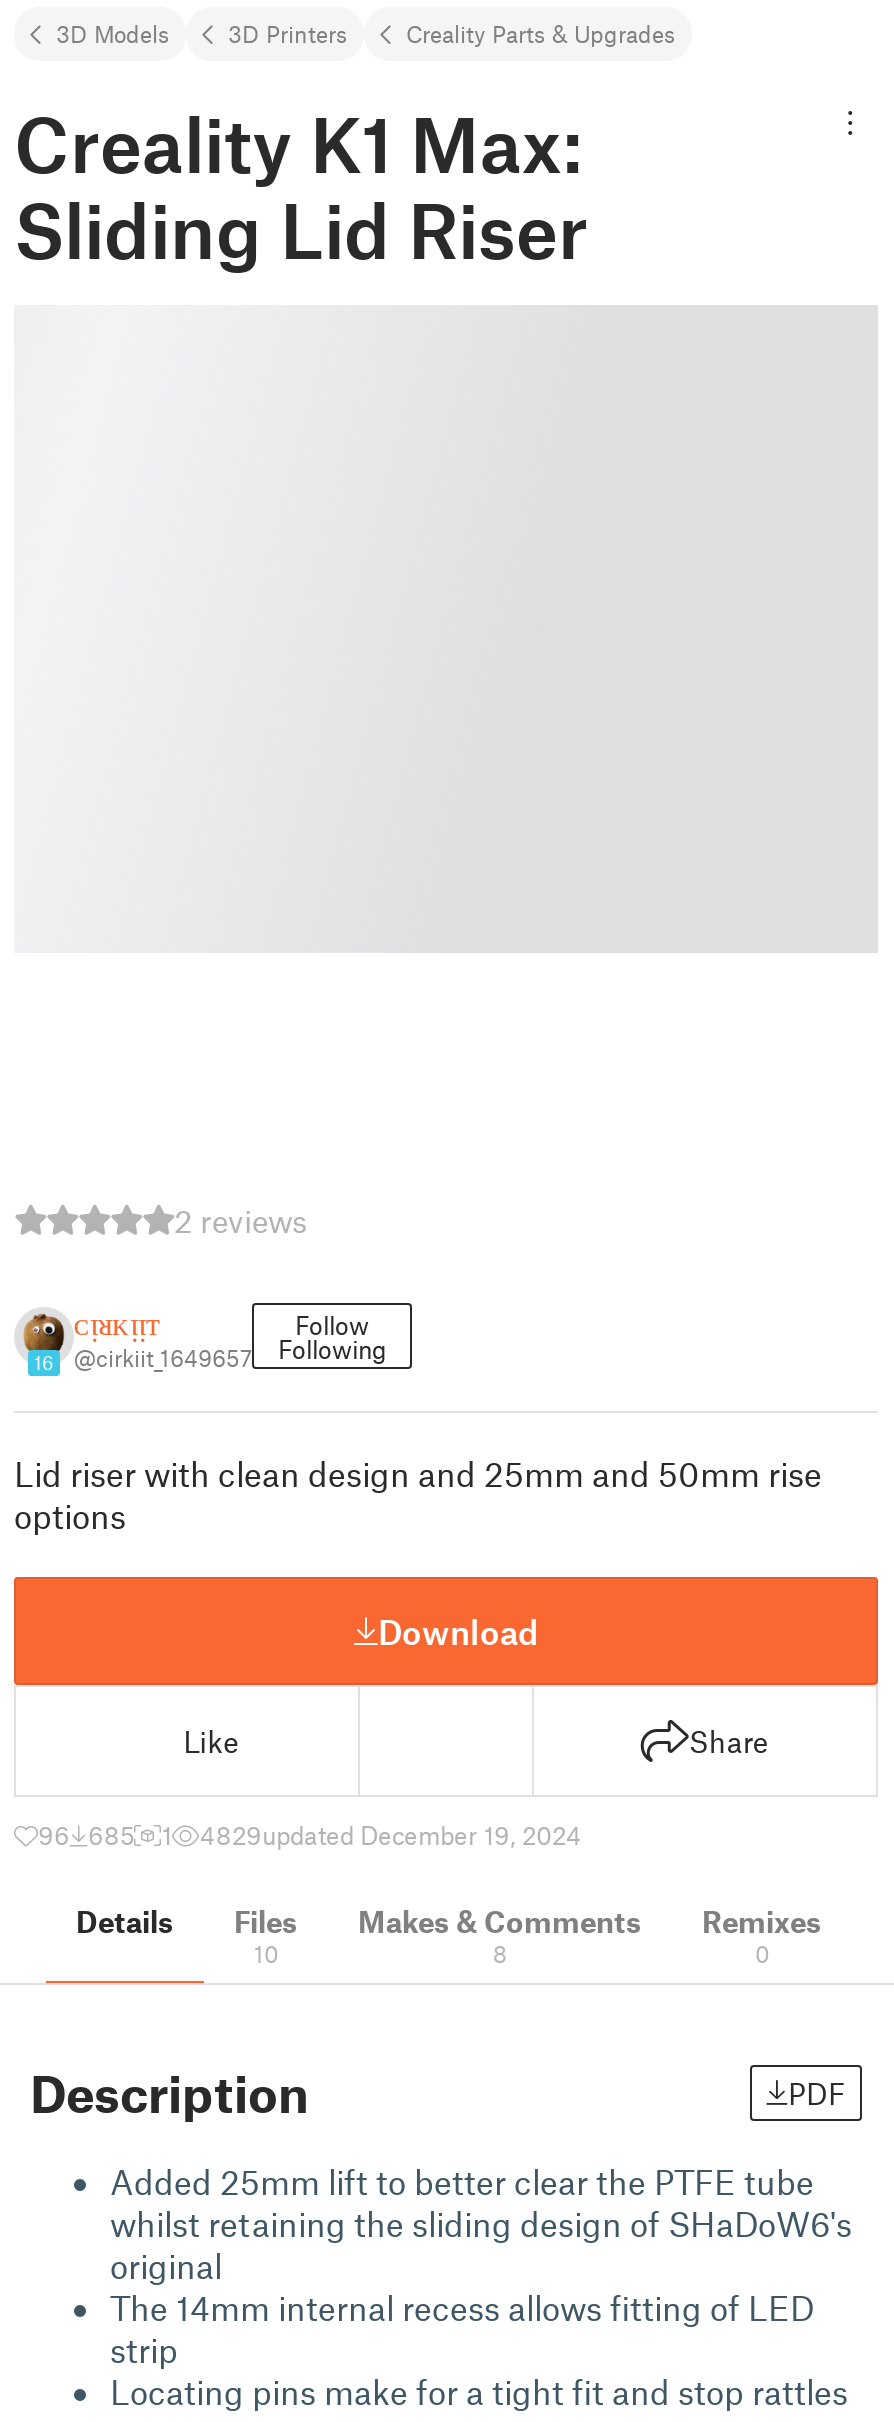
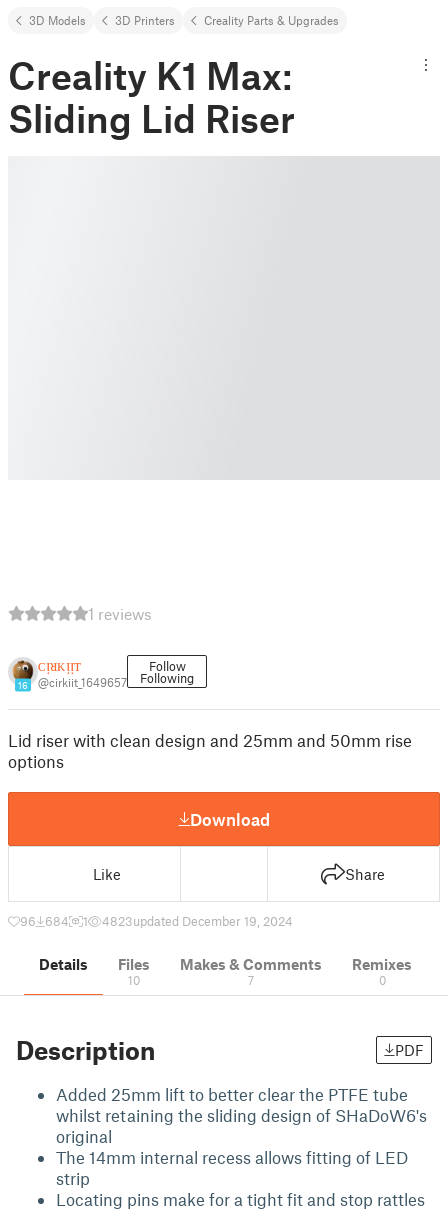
- 2 reviews
+ 1 reviews

- 96 685
+ 96 684

- 4829updated December 19, 2024
+ 4823updated December 19, 2024

- 8
+ 7
